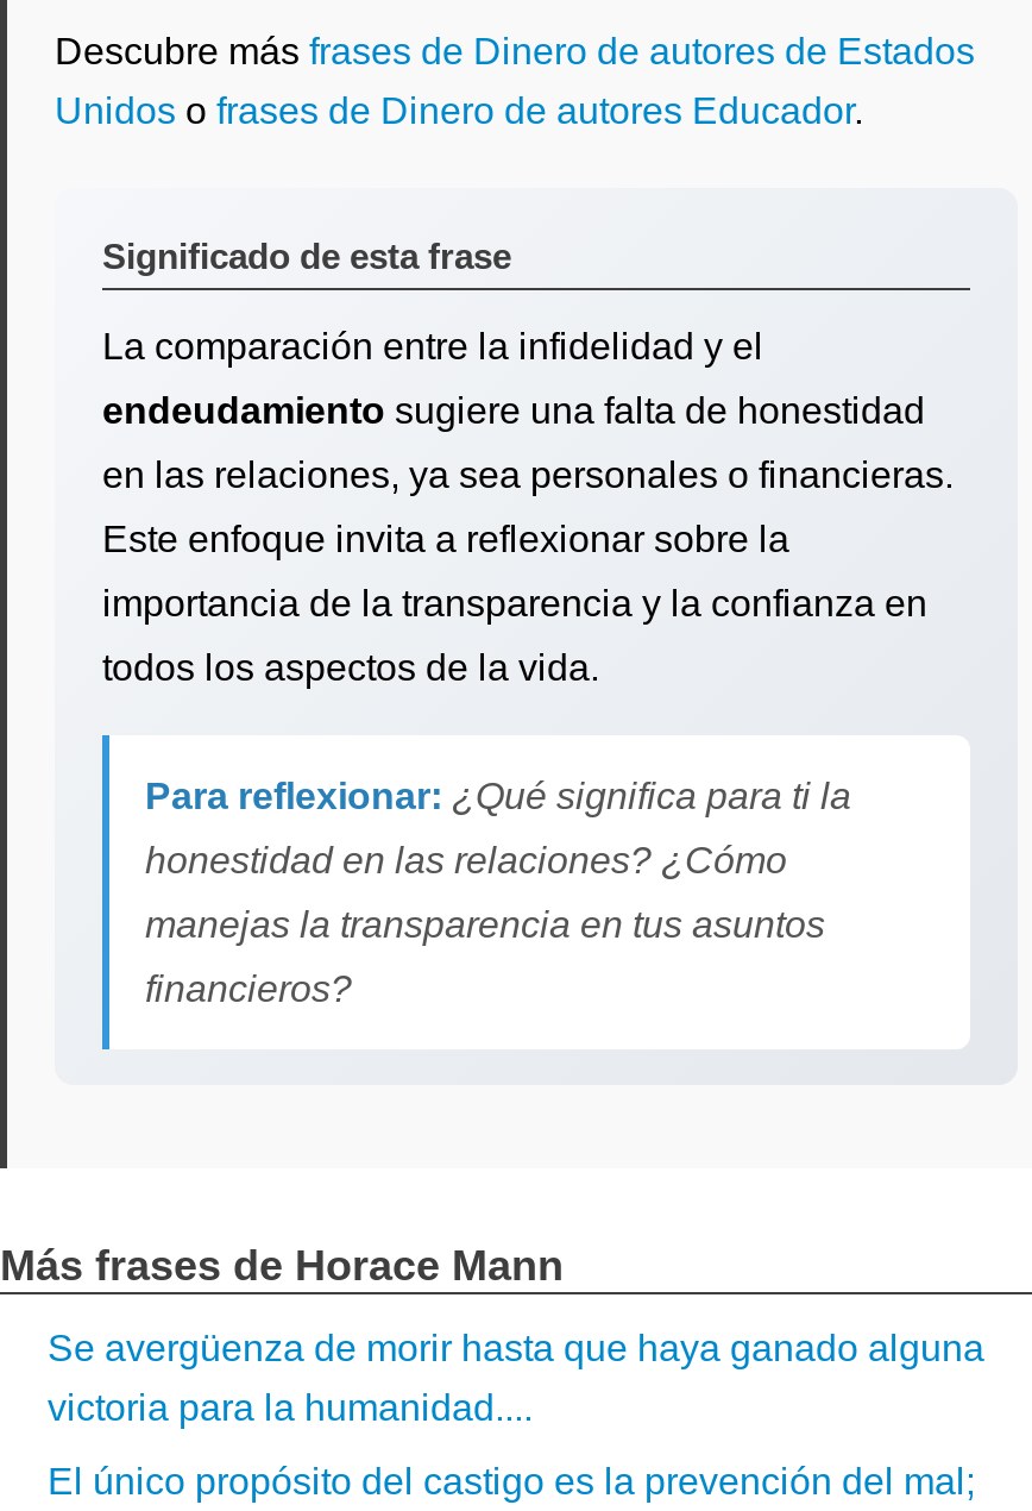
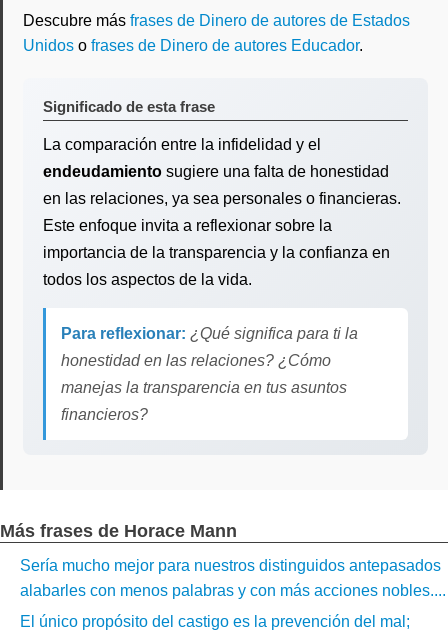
- Se avergüenza de morir hasta que haya ganado alguna
+ Sería mucho mejor para nuestros distinguidos antepasados

- victoria para la humanidad....
+ alabarles con menos palabras y con más acciones nobles....
